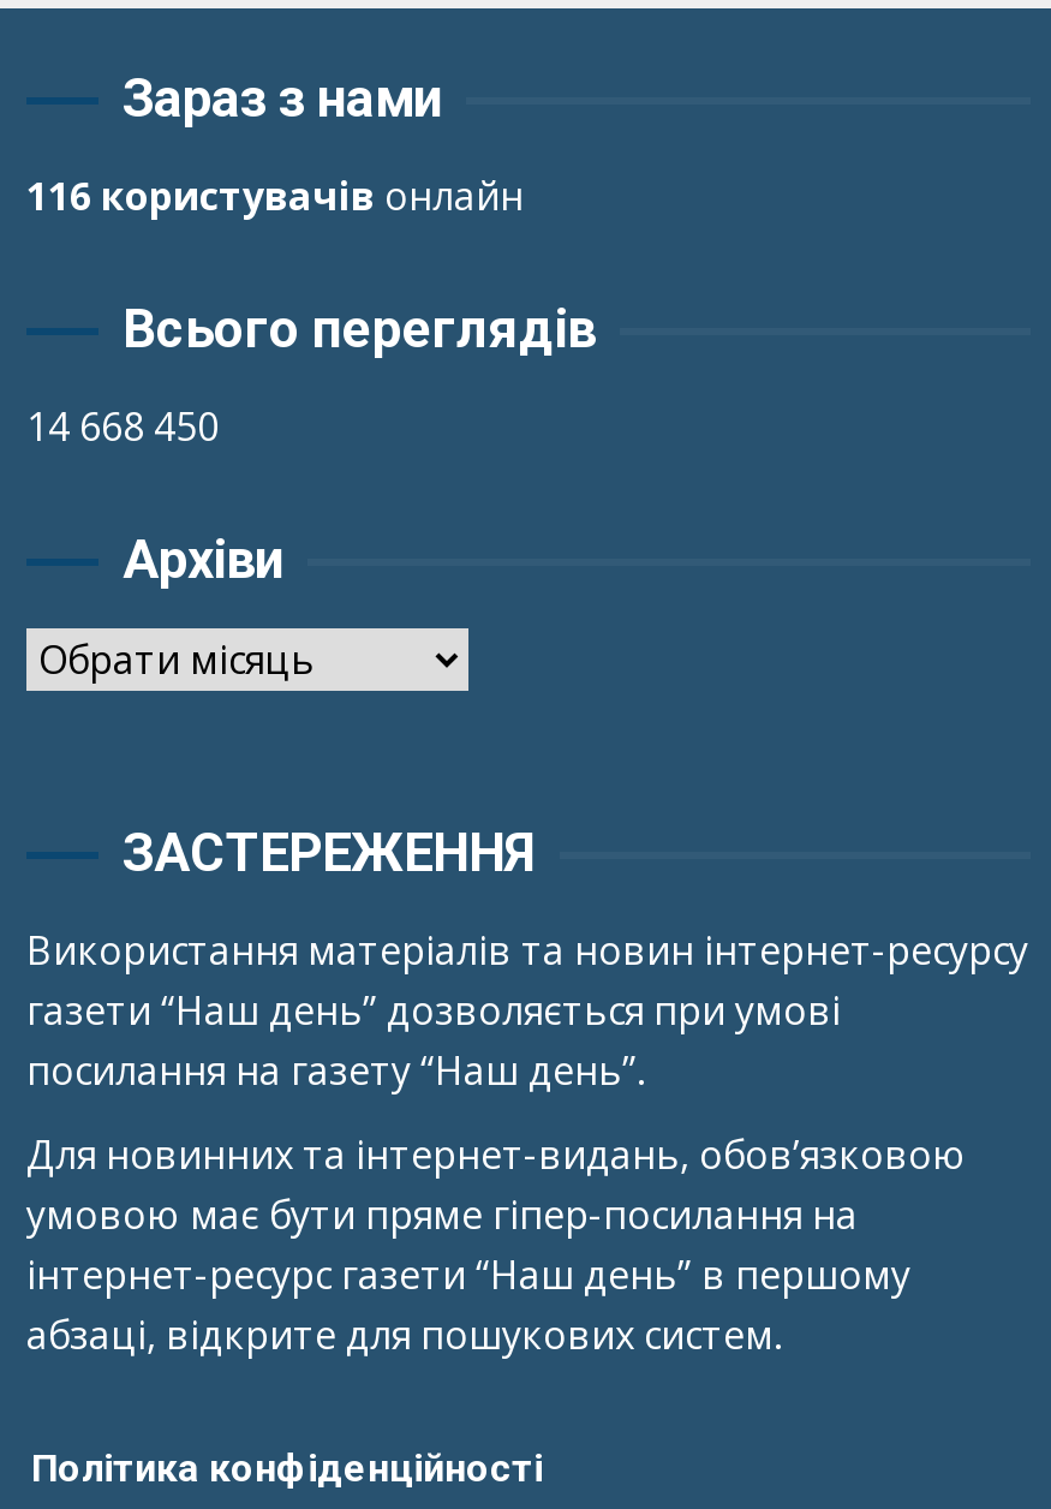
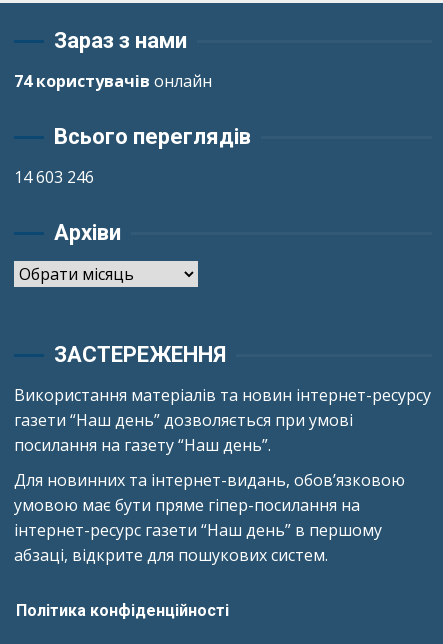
- 116 користувачів онлайн
+ 74 користувачів онлайн

- 14 668 450
+ 14 603 246
